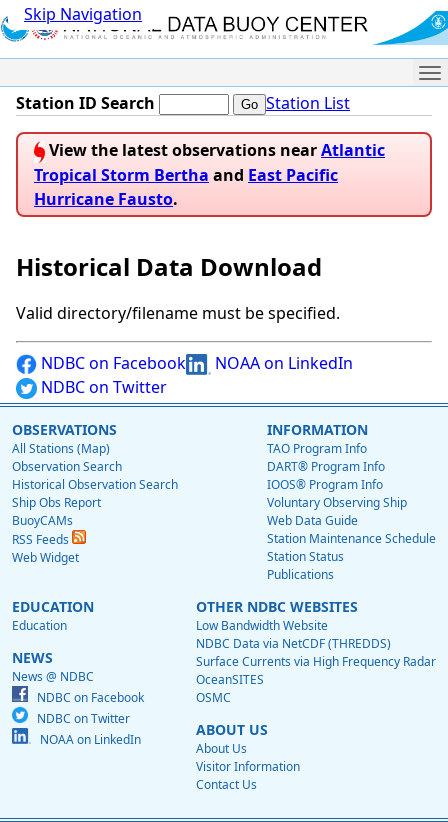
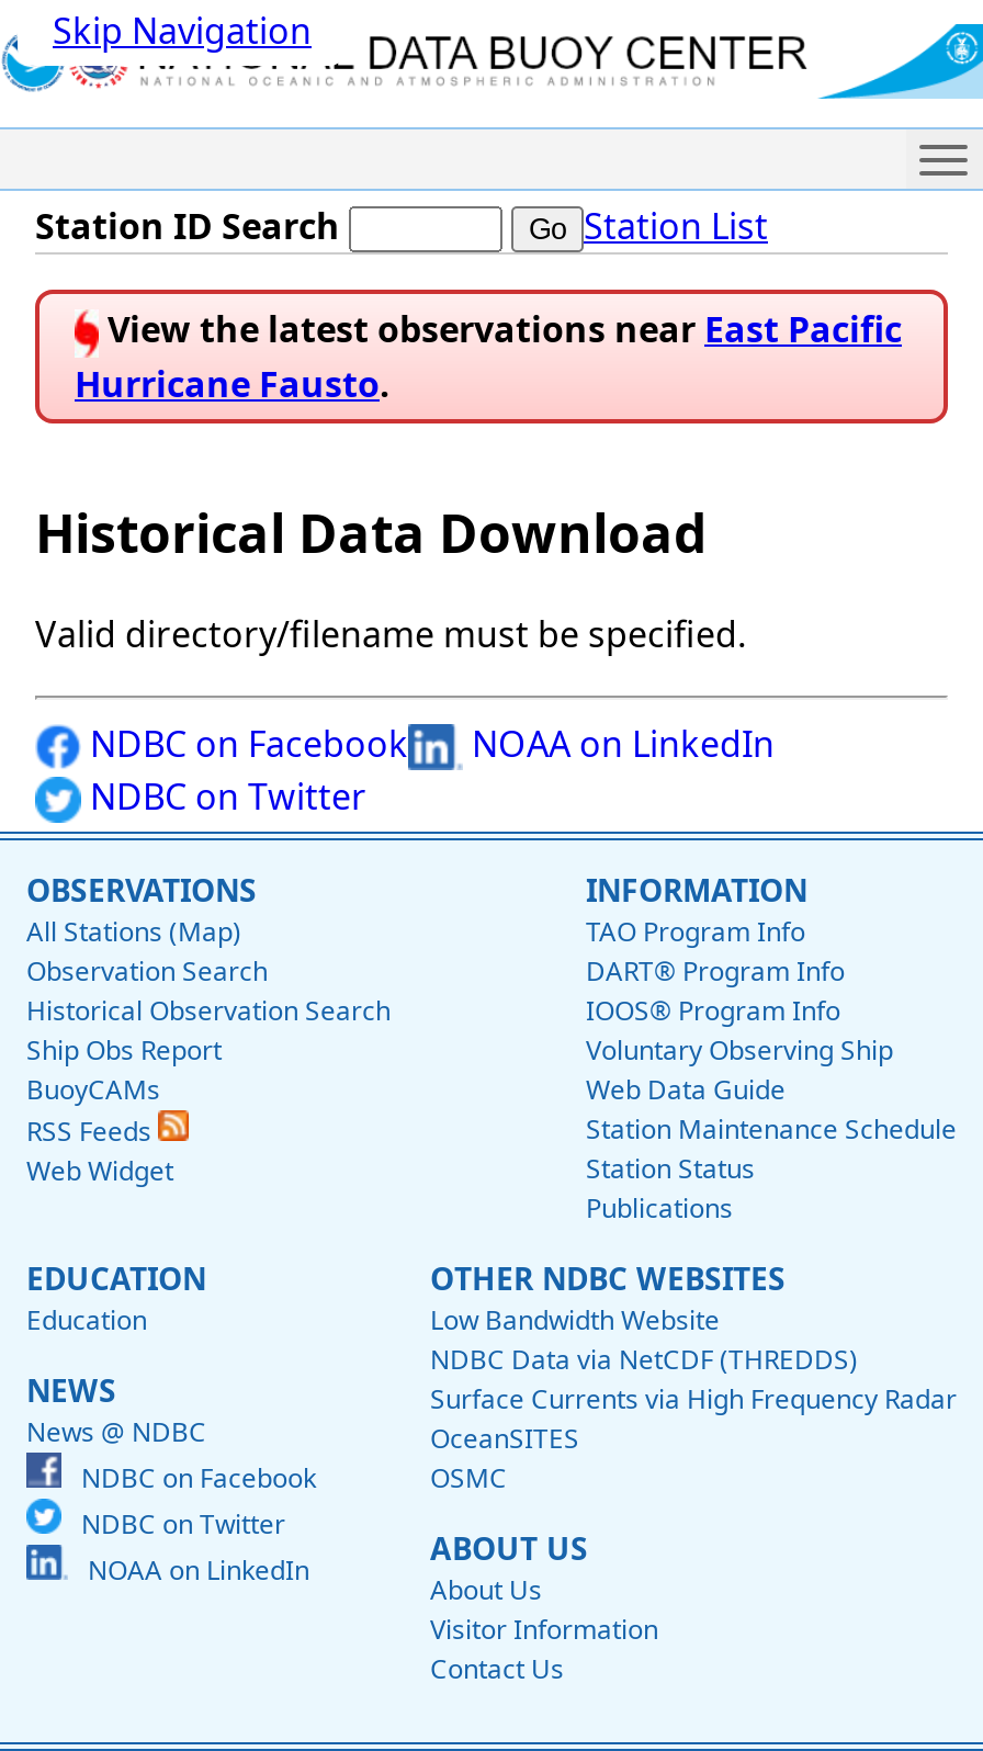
- View the latest observations near Atlantic
- Tropical Storm Bertha and East Pacific
+ View the latest observations near East Pacific
